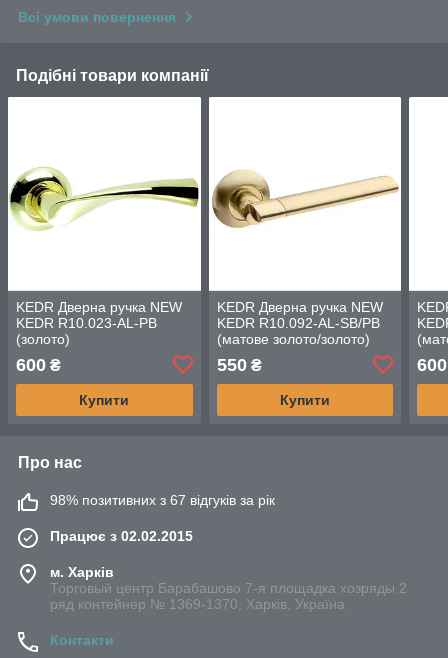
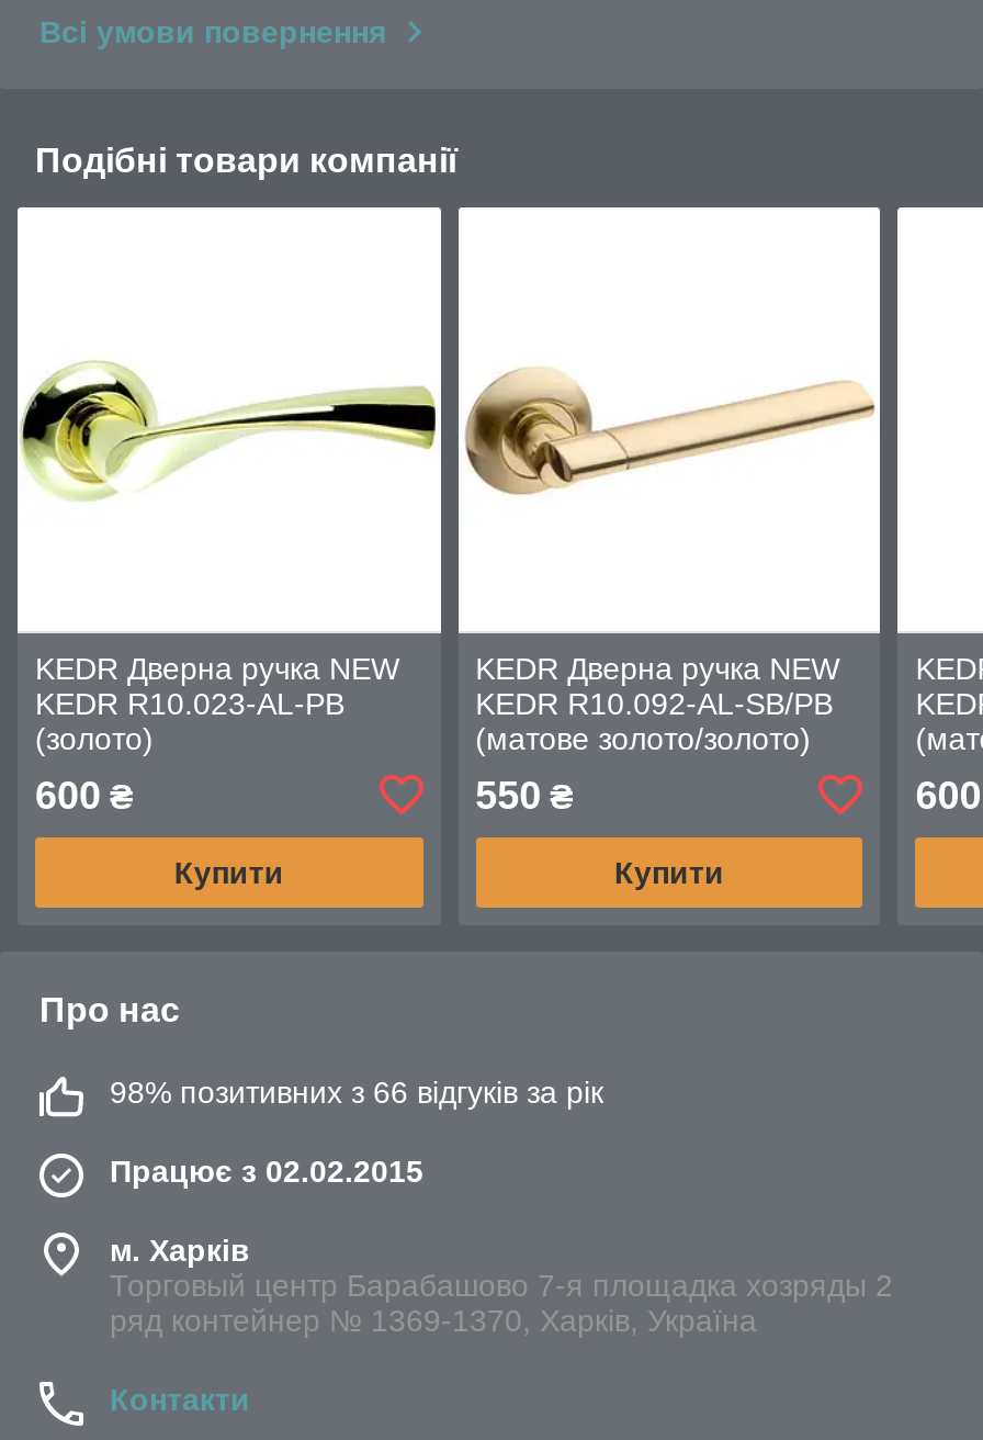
- 98% позитивних з 67 відгуків за рік
+ 98% позитивних з 66 відгуків за рік
